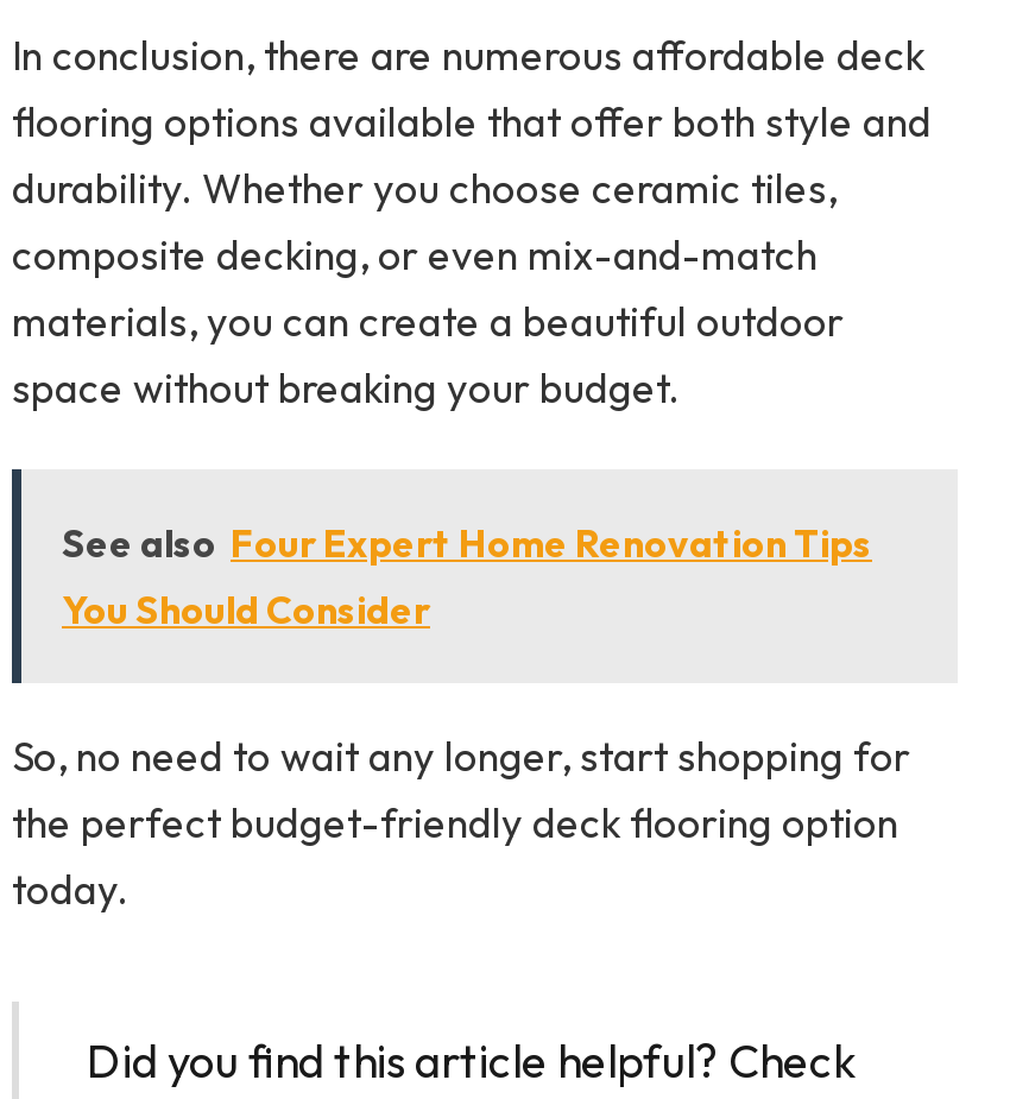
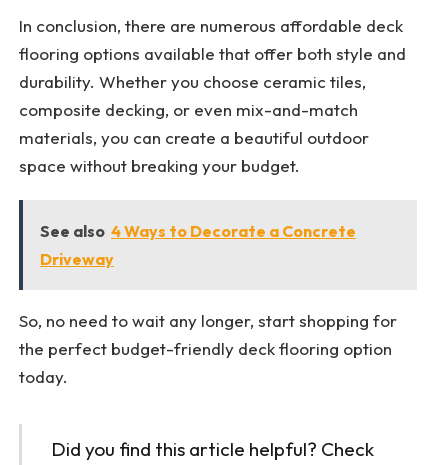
- See also Four Expert Home Renovation Tips
- You Should Consider
+ See also 4 Ways to Decorate a Concrete
+ Driveway
